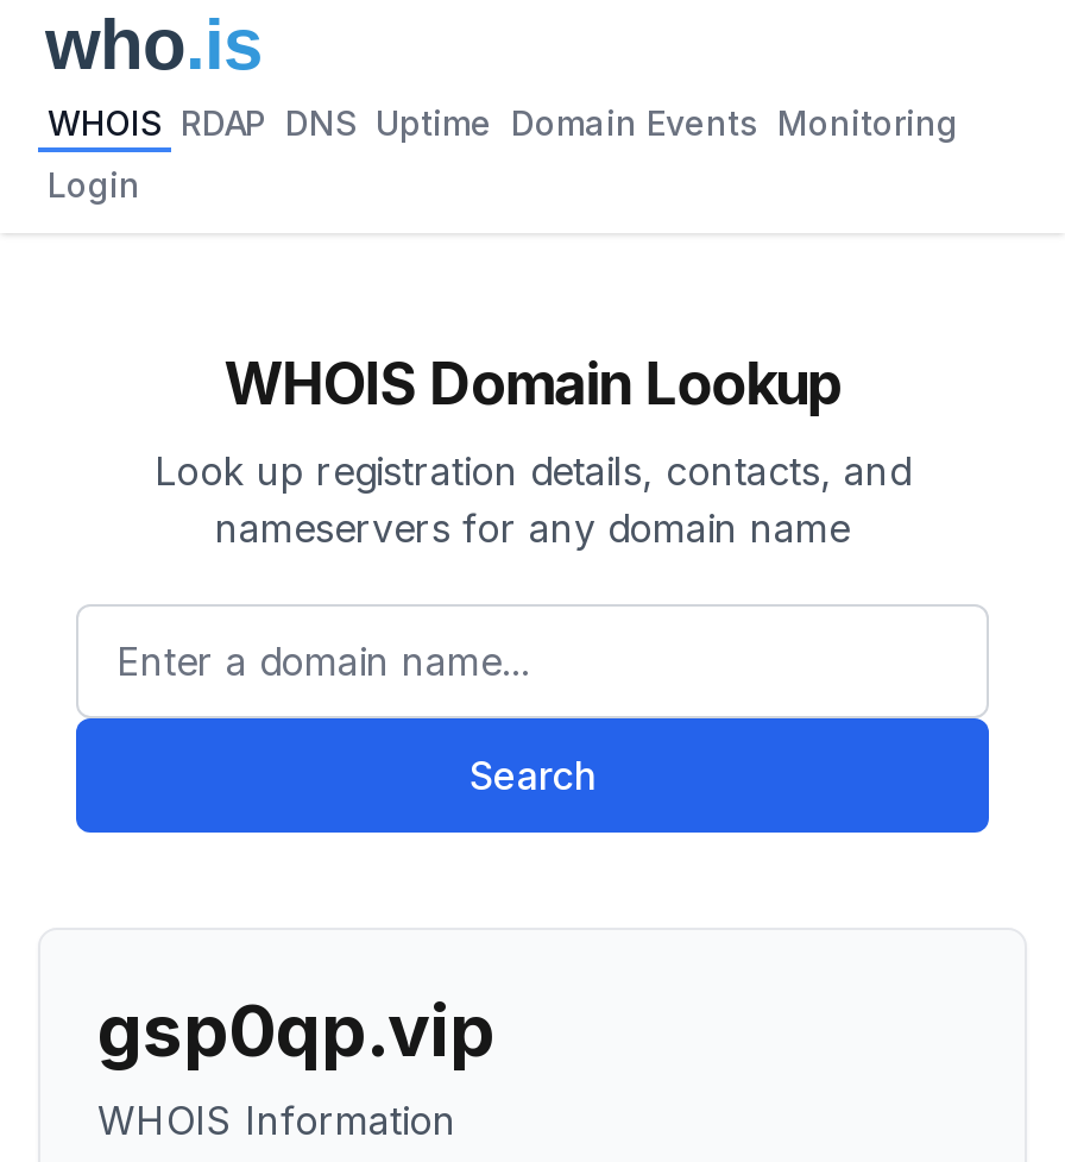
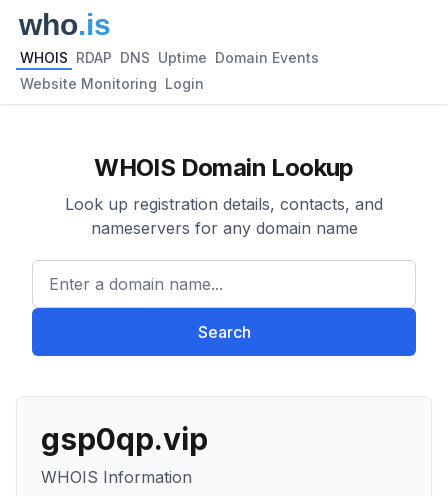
- WHOIS RDAP DNS Uptime Domain Events Monitoring
+ WHOIS RDAP DNS Uptime Domain Events

- Login
+ Website Monitoring Login
